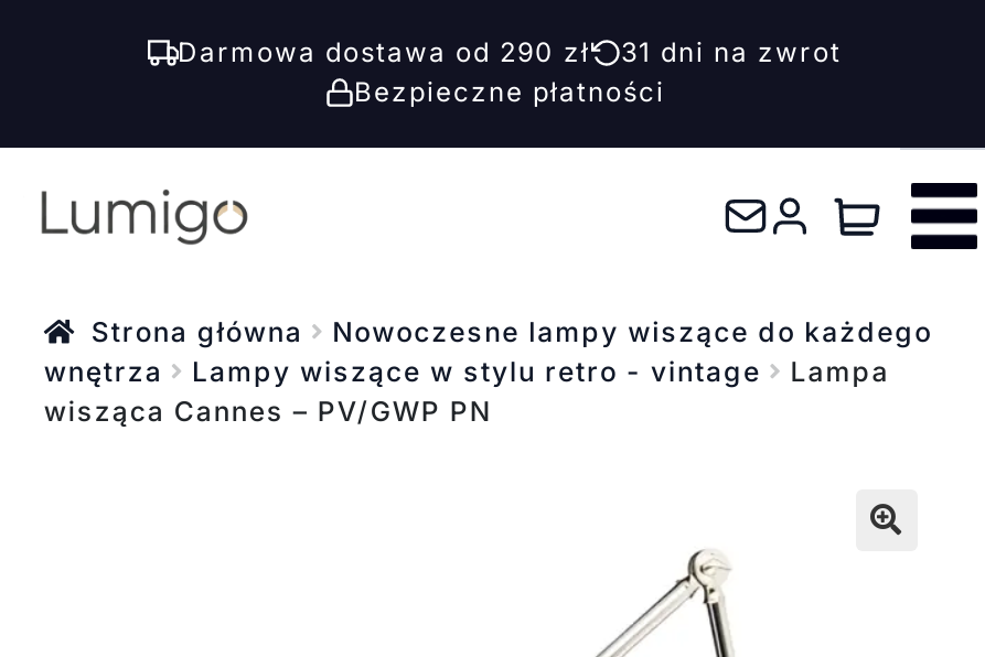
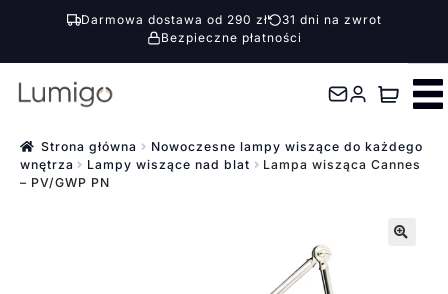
- Lampy wiszące w stylu retro - vintage
- Lampa
- wisząca Cannes – PV/GWP PN
+ Lampy wiszące nad blat
+ Lampa wisząca Cannes
+ – PV/GWP PN
